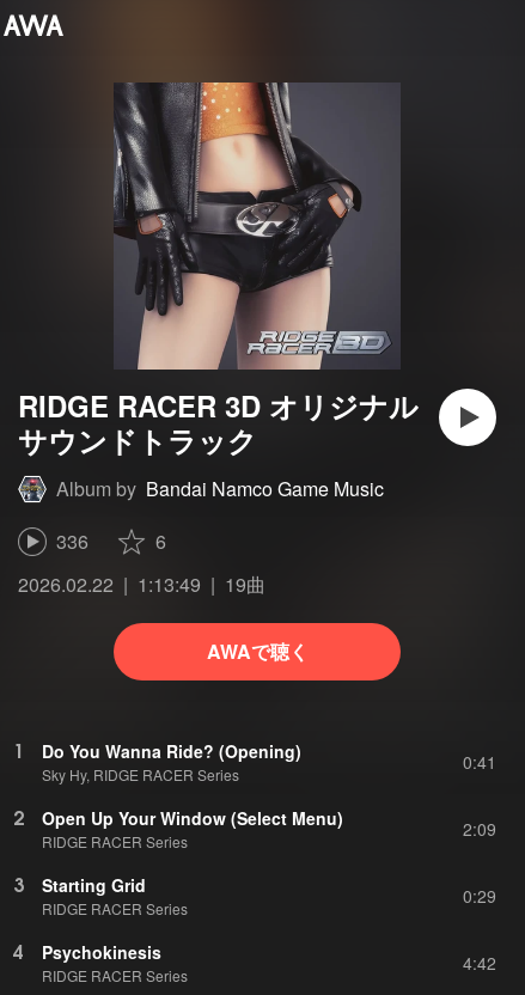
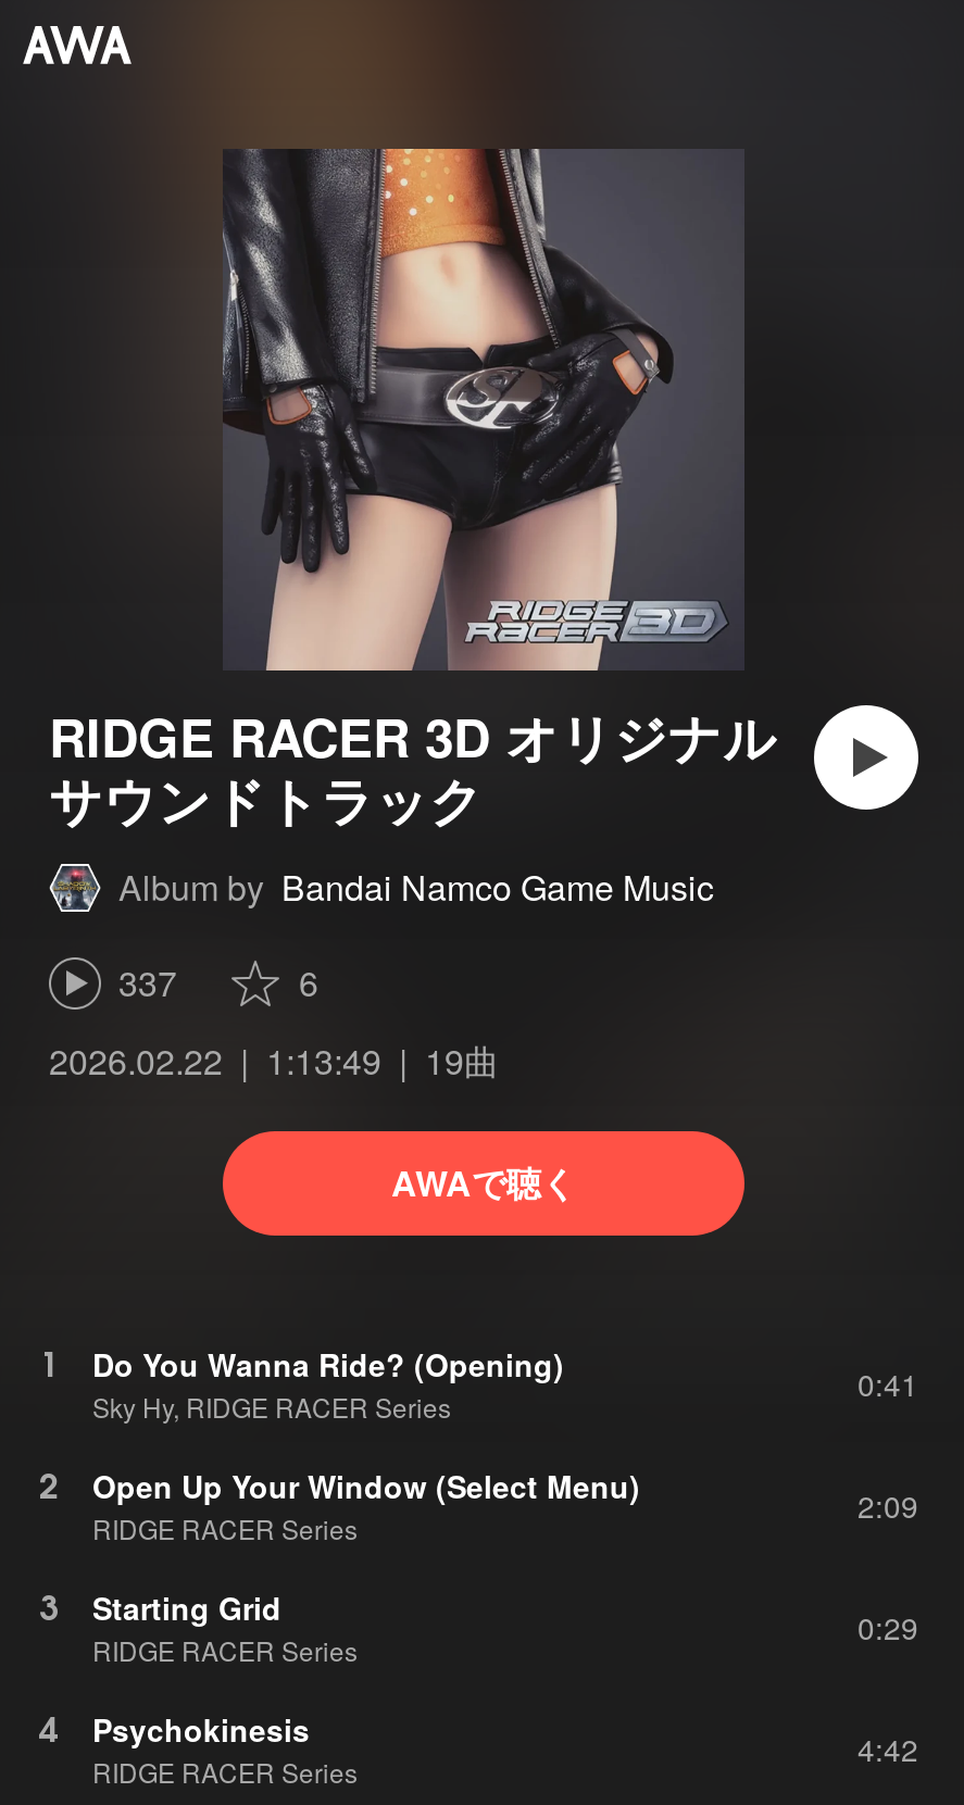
- 336
+ 337
